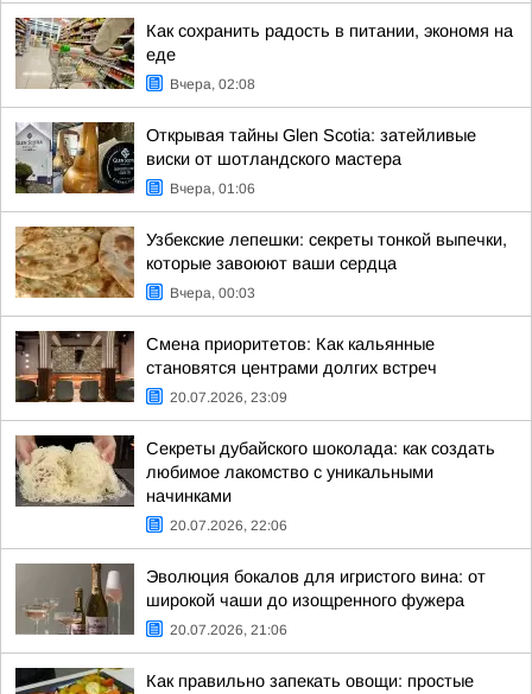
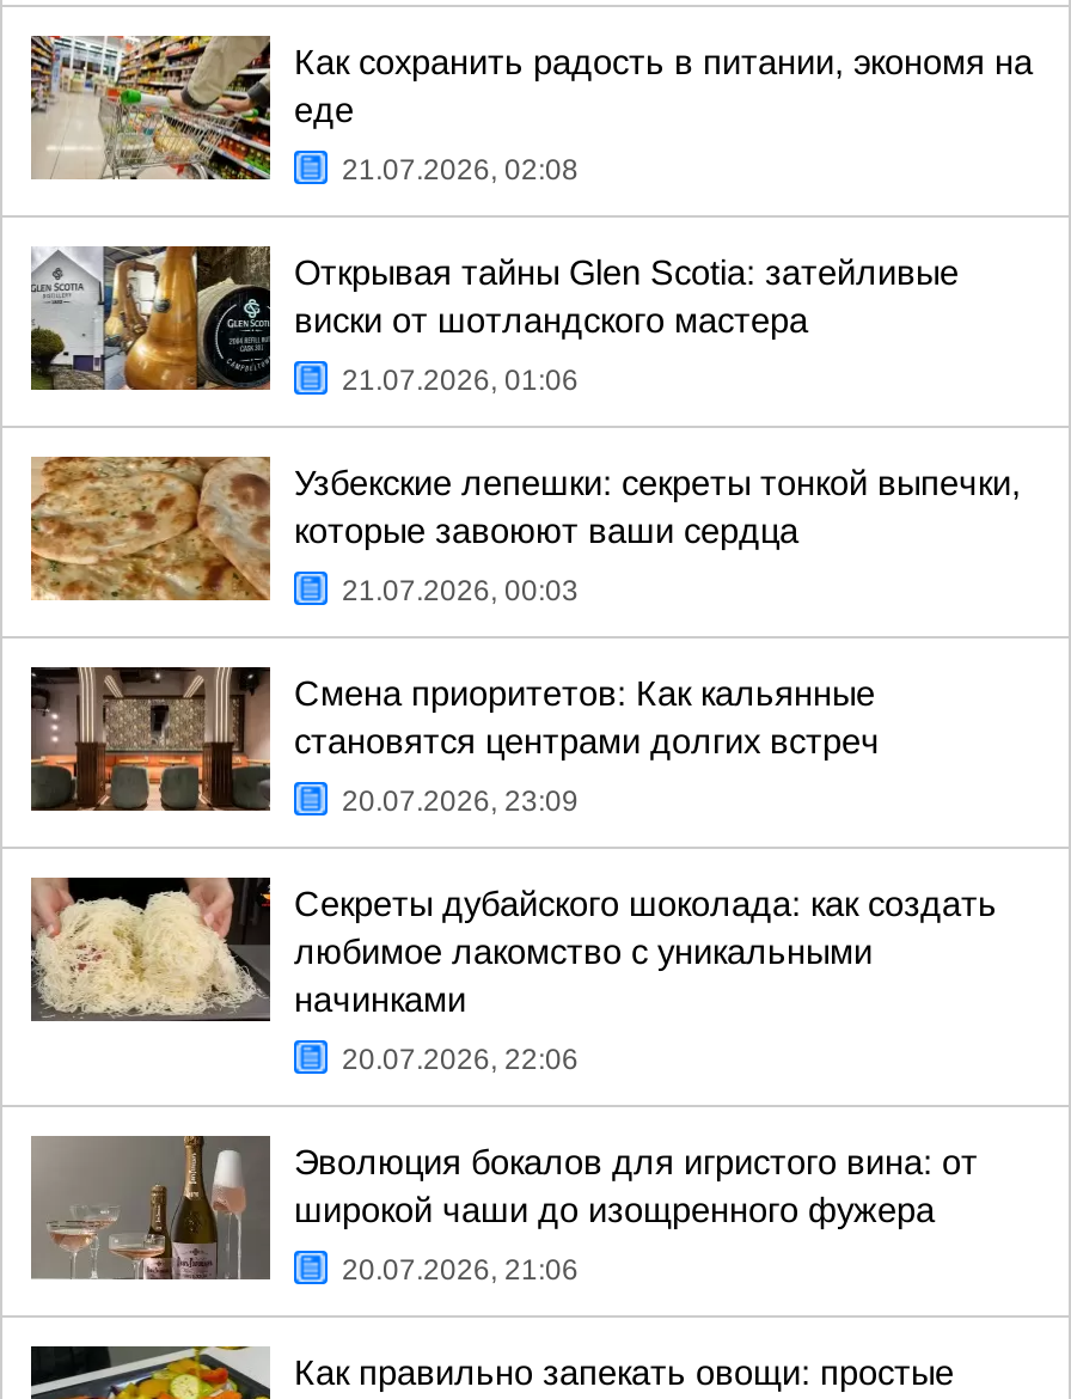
- Вчера, 02:08
+ 21.07.2026, 02:08

- Вчера, 01:06
+ 21.07.2026, 01:06

- Вчера, 00:03
+ 21.07.2026, 00:03
